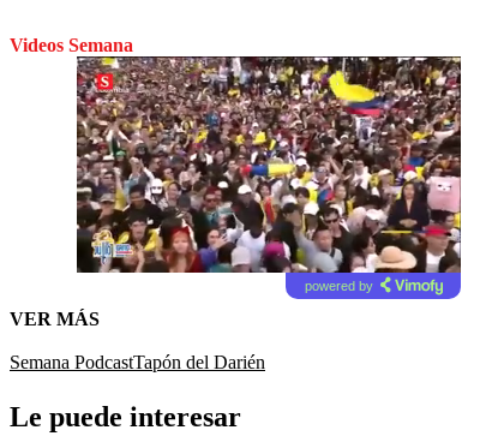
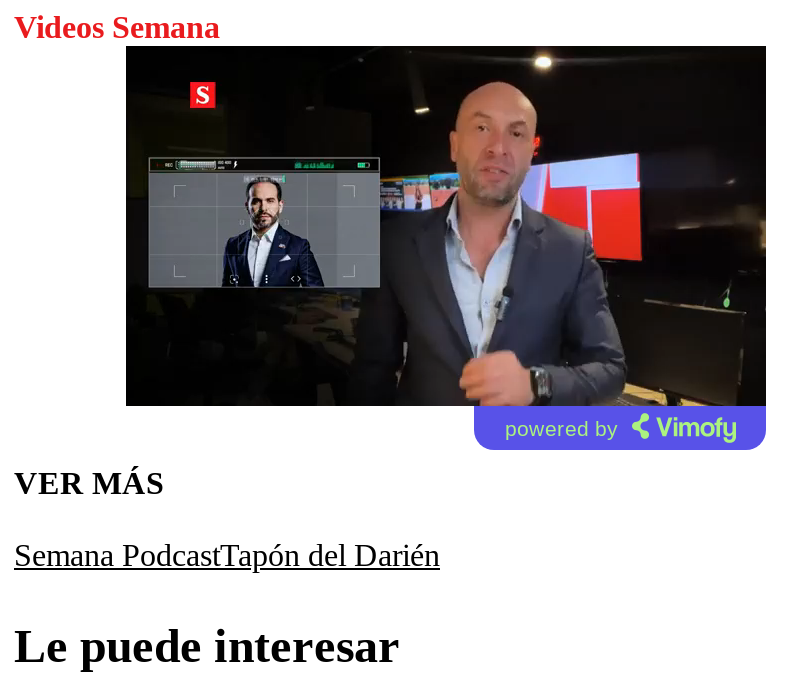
- [image]
+ [image]
